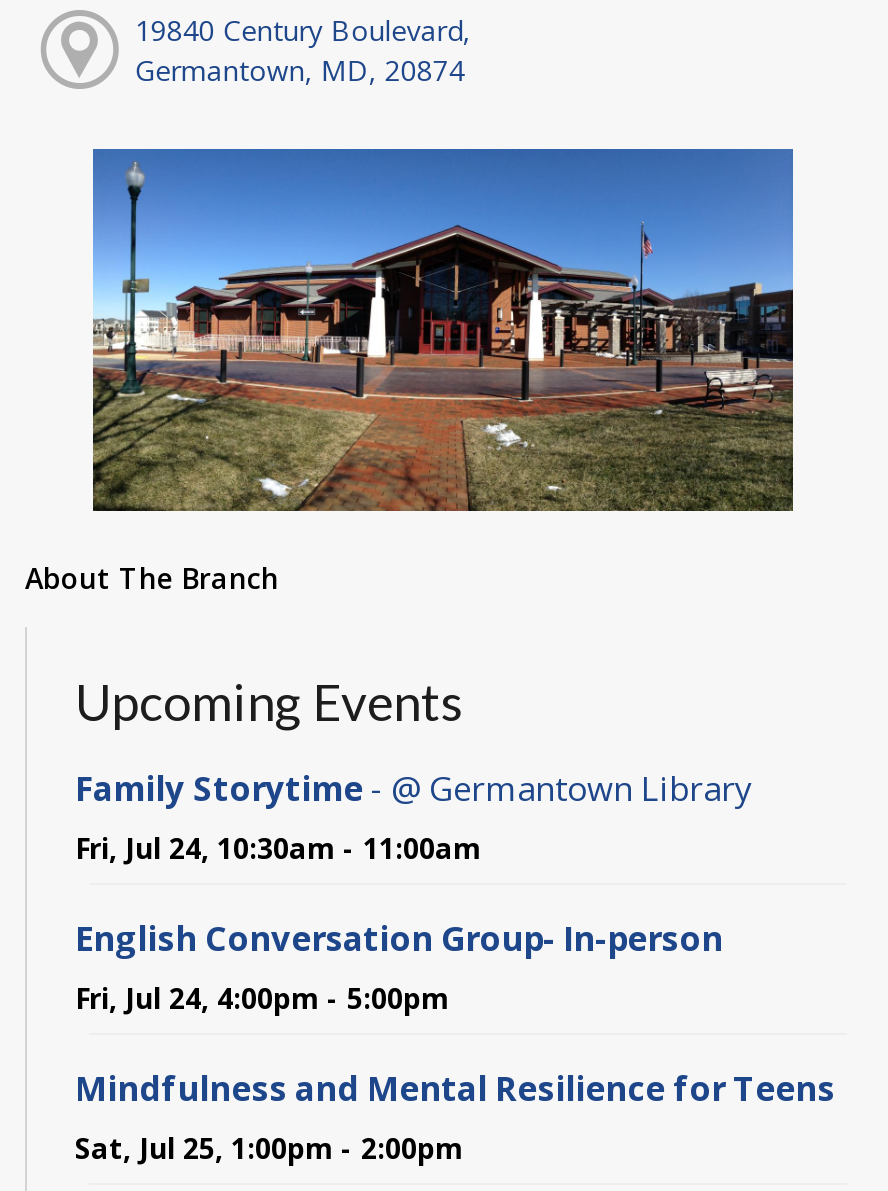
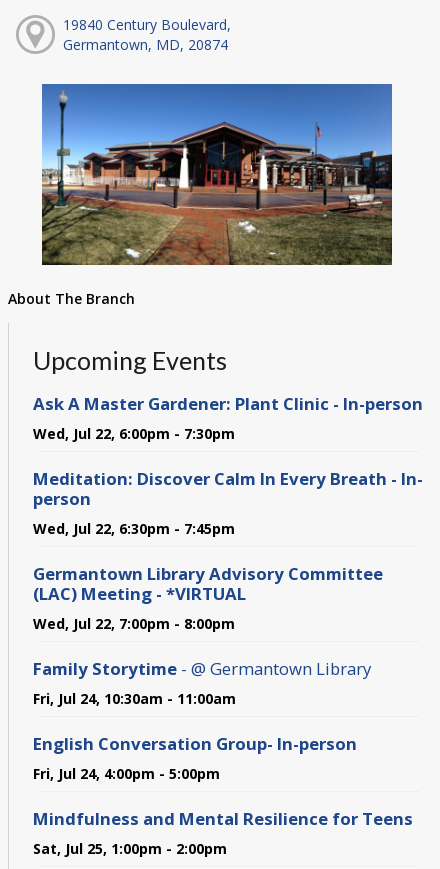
+ Ask A Master Gardener: Plant Clinic - In-person
+ Wed, Jul 22, 6:00pm - 7:30pm
+ Meditation: Discover Calm In Every Breath - In-
+ person
+ Wed, Jul 22, 6:30pm - 7:45pm
+ Germantown Library Advisory Committee
+ (LAC) Meeting - *VIRTUAL
+ Wed, Jul 22, 7:00pm - 8:00pm
